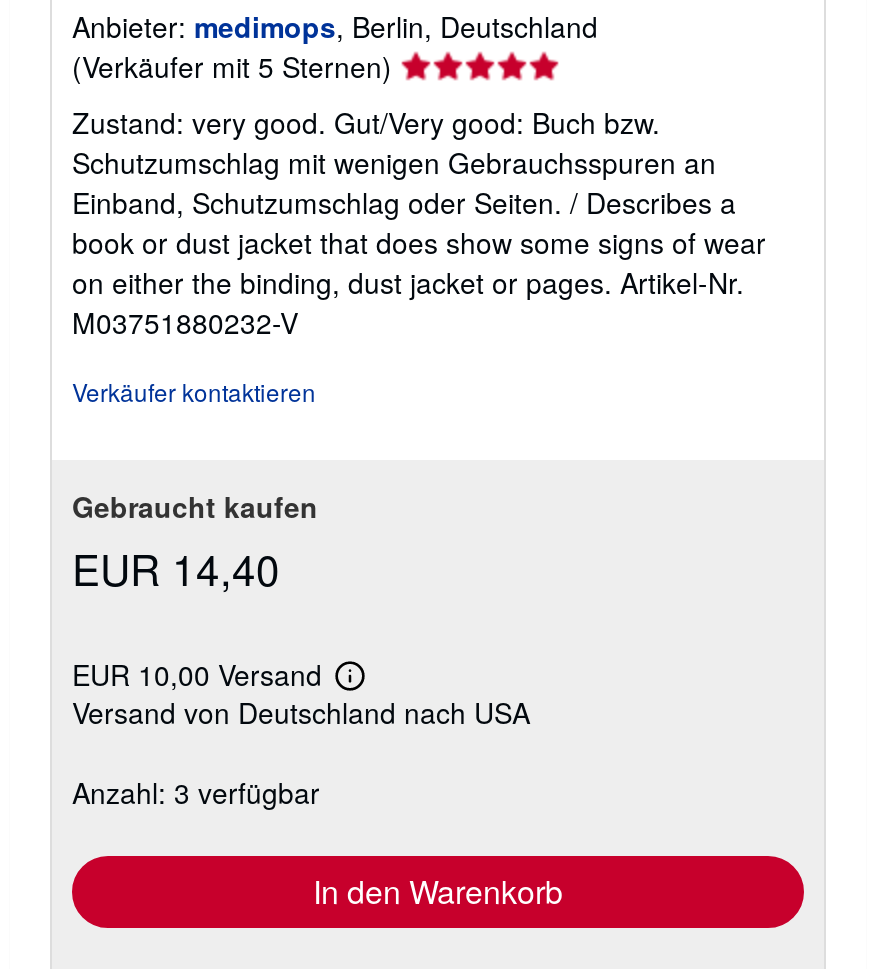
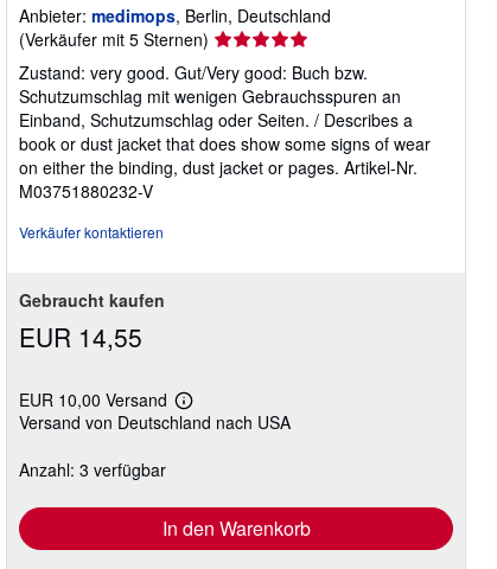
- EUR 14,40
+ EUR 14,55
